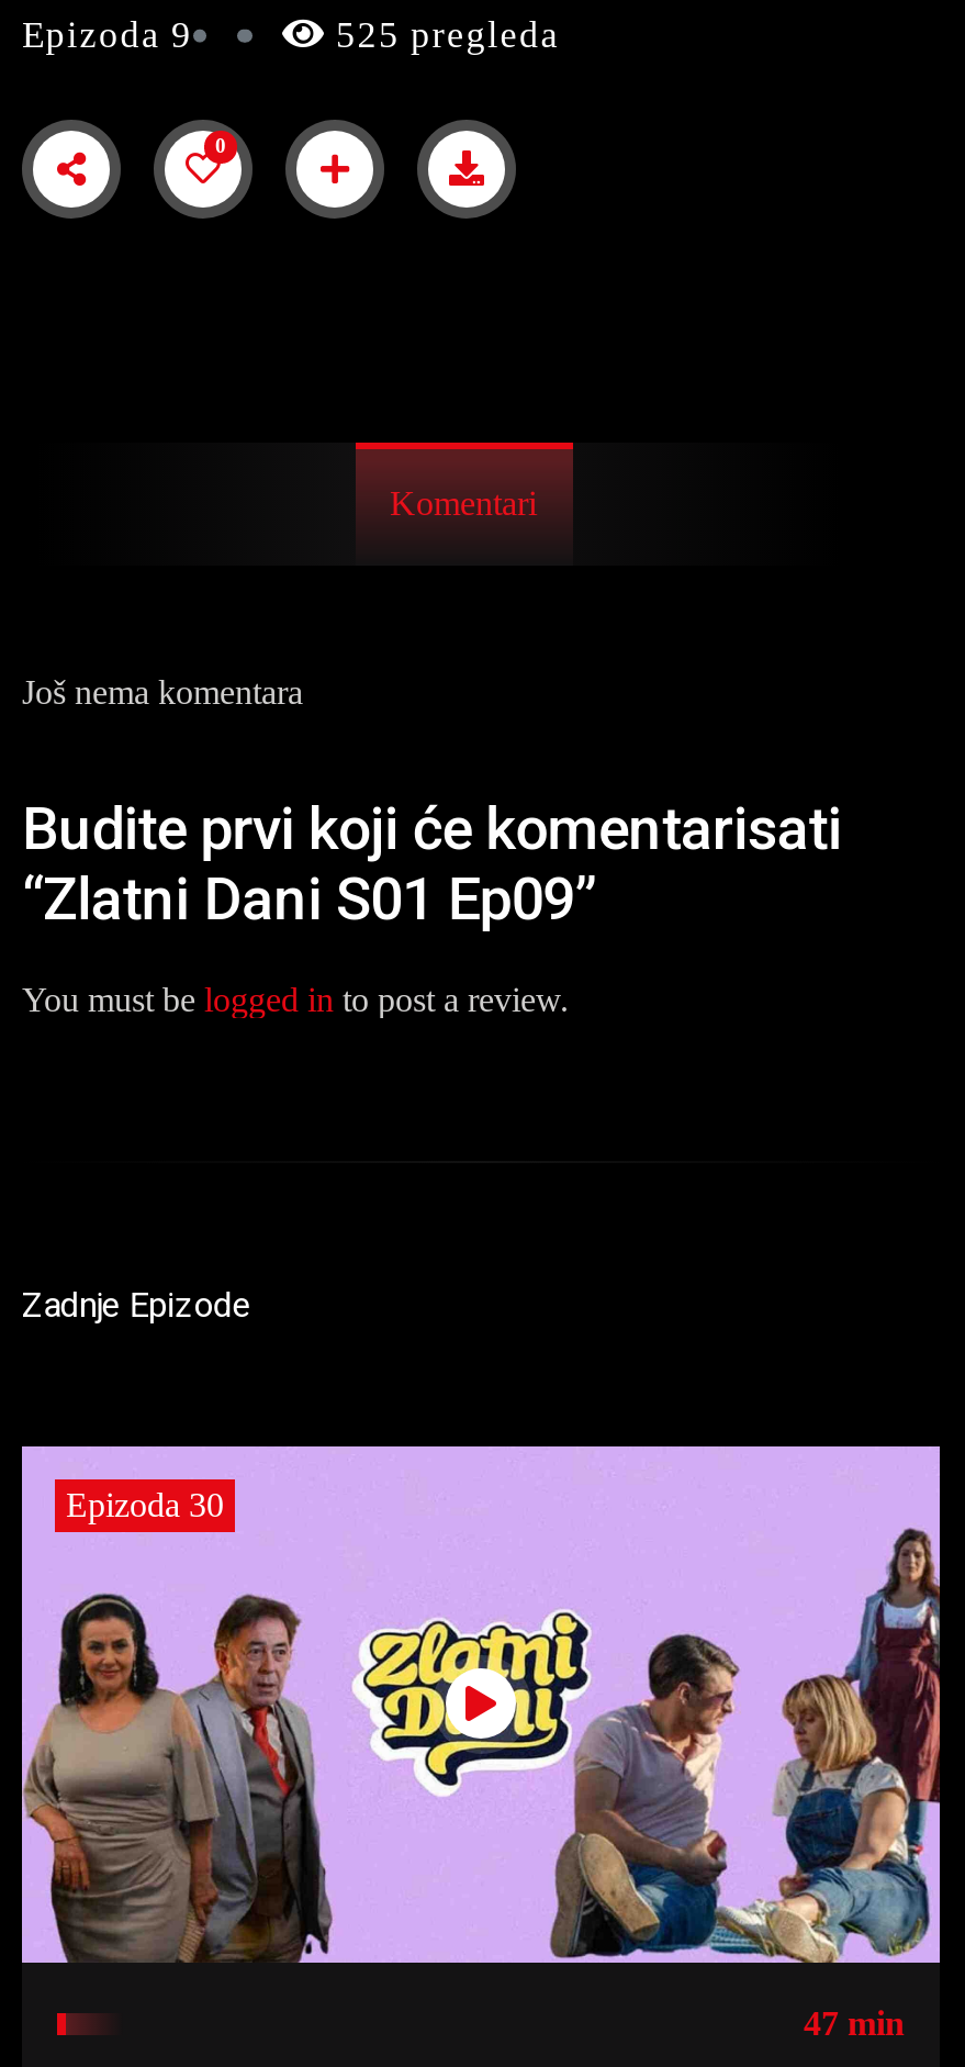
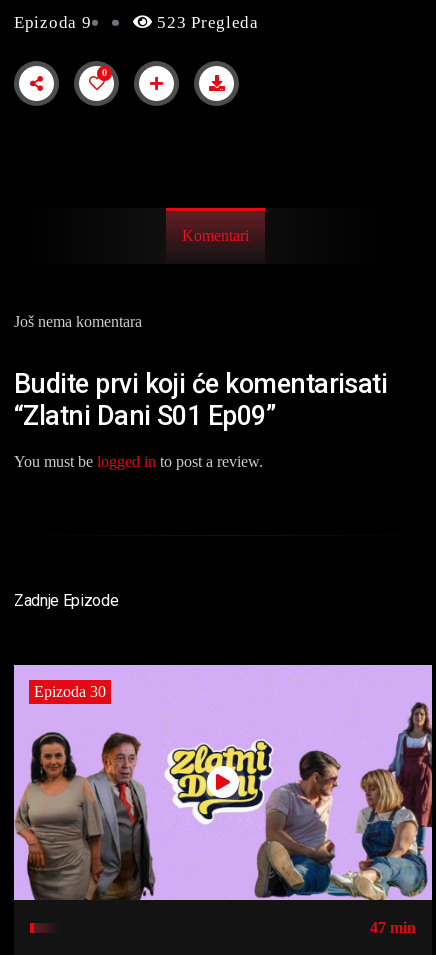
- 525 pregleda
+ 523 Pregleda
